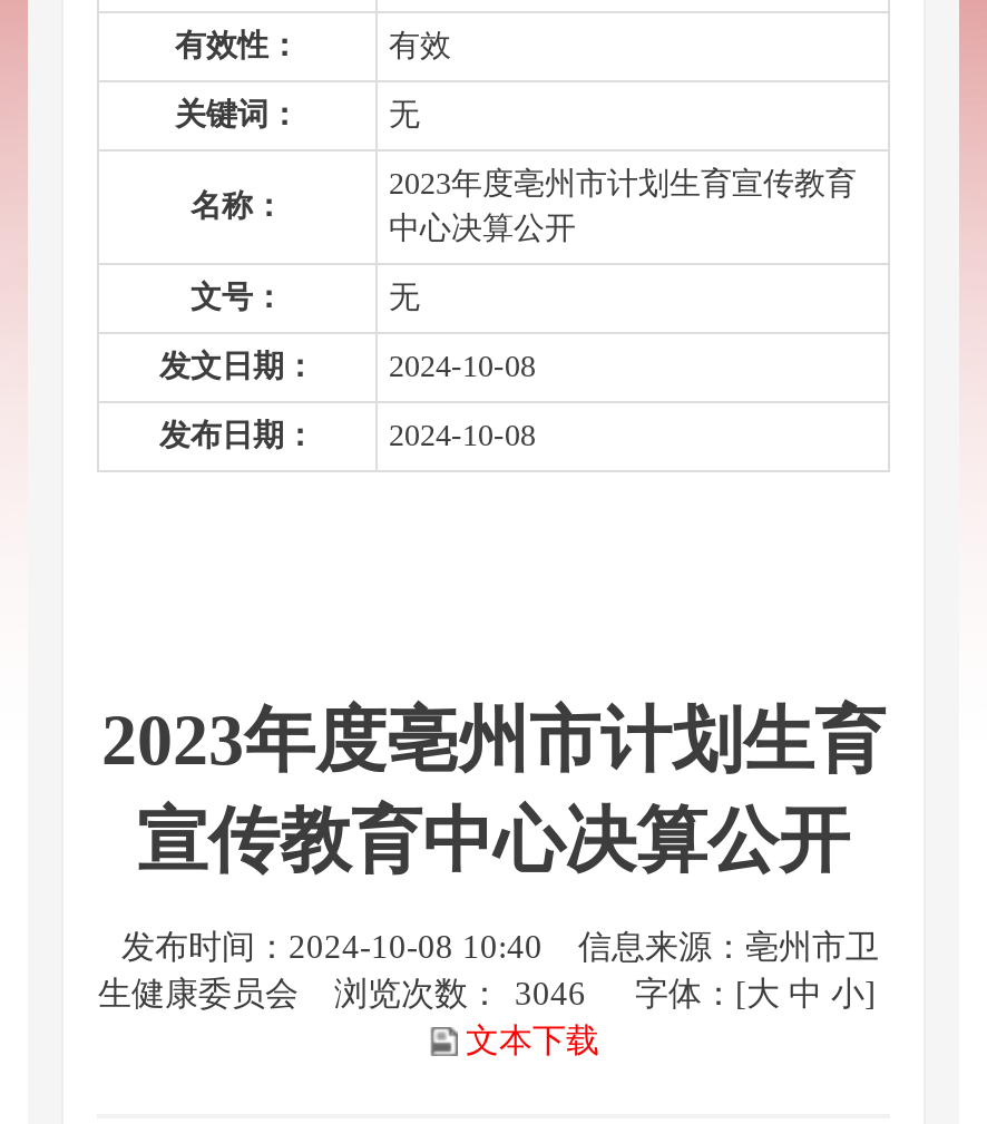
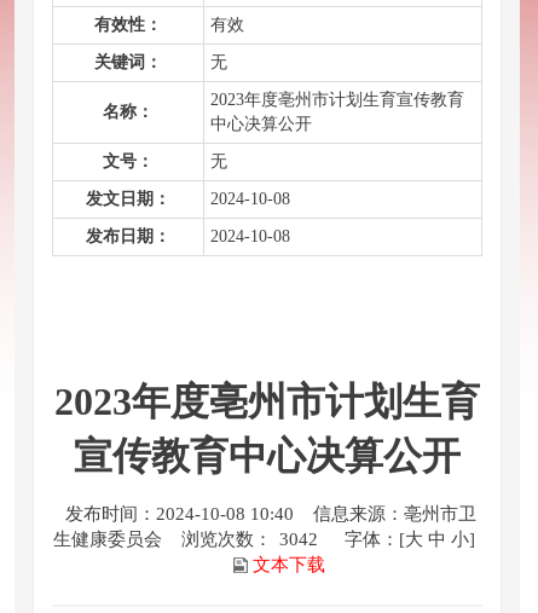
- 生健康委员会 浏览次数： 3046 字体：[大 中 小]
+ 生健康委员会 浏览次数： 3042 字体：[大 中 小]
